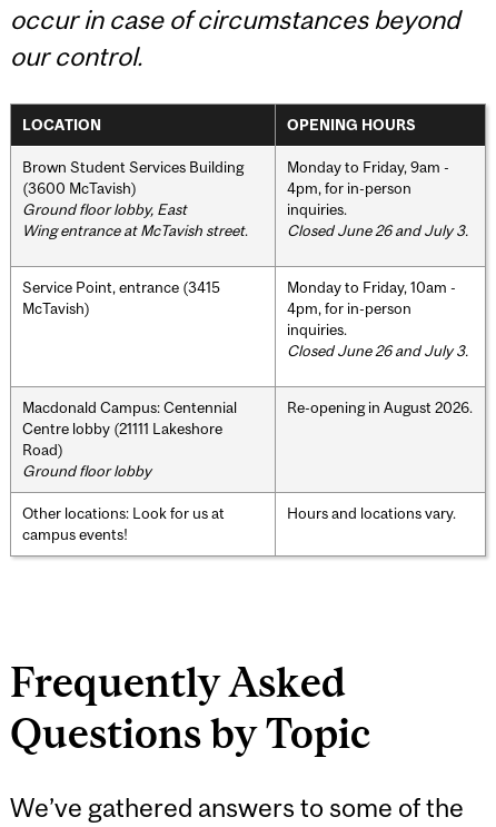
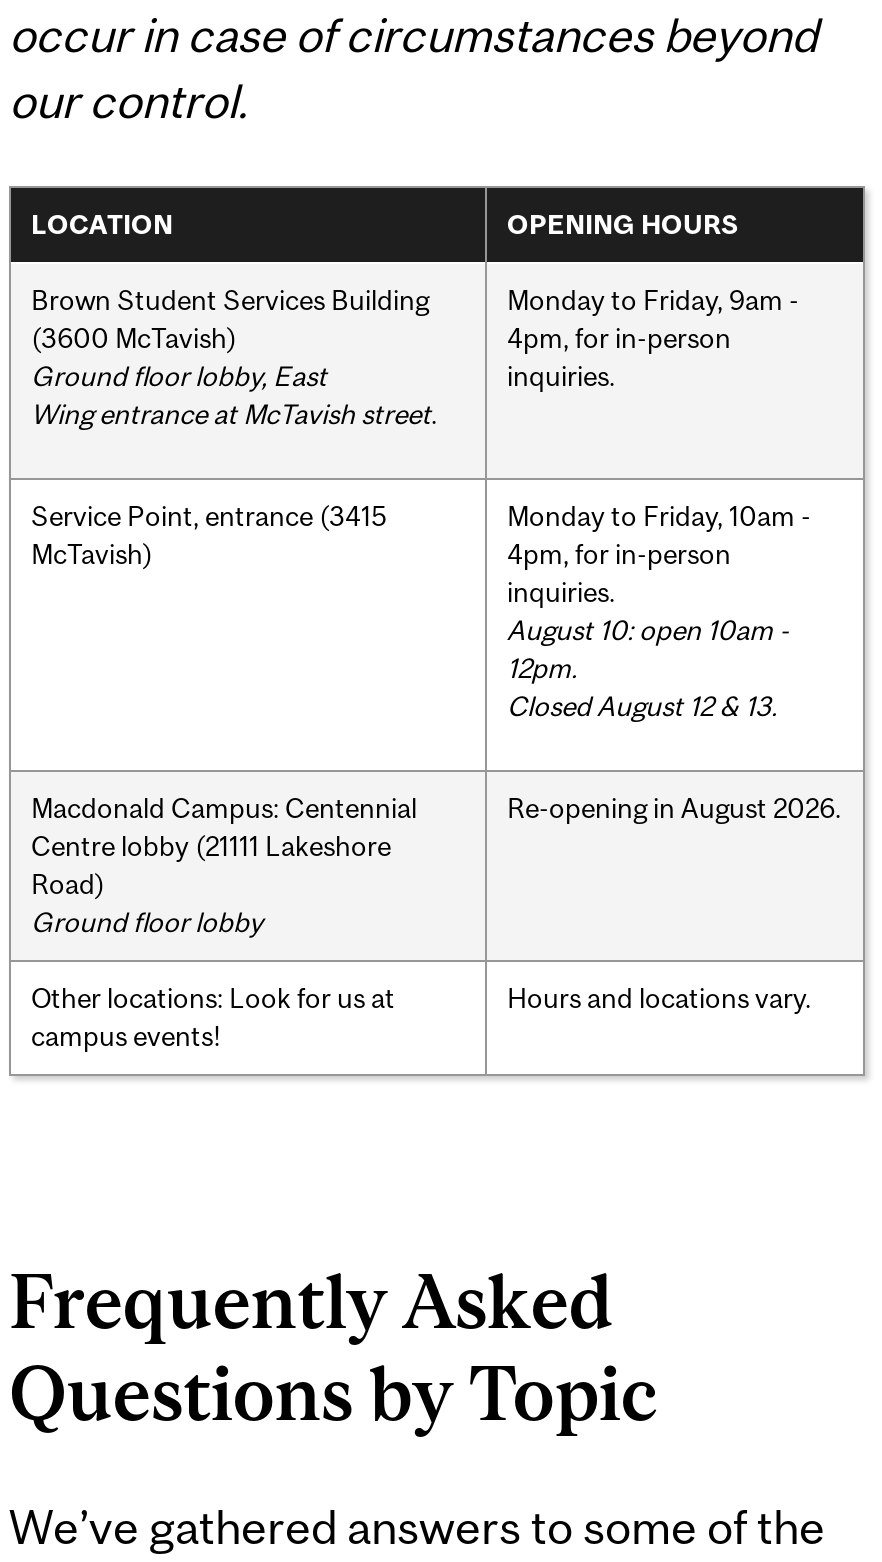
- Closed June 26 and July 3.

- Closed June 26 and July 3.
+ August 10: open 10am -
+ 12pm.
+ Closed August 12 & 13.
